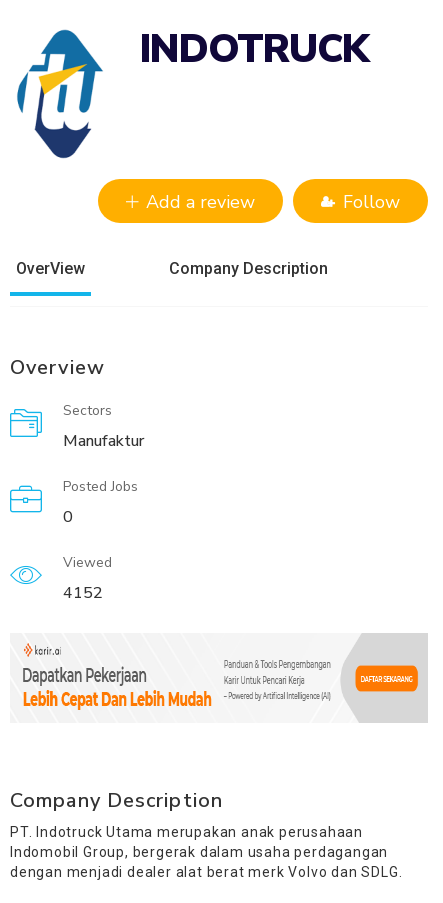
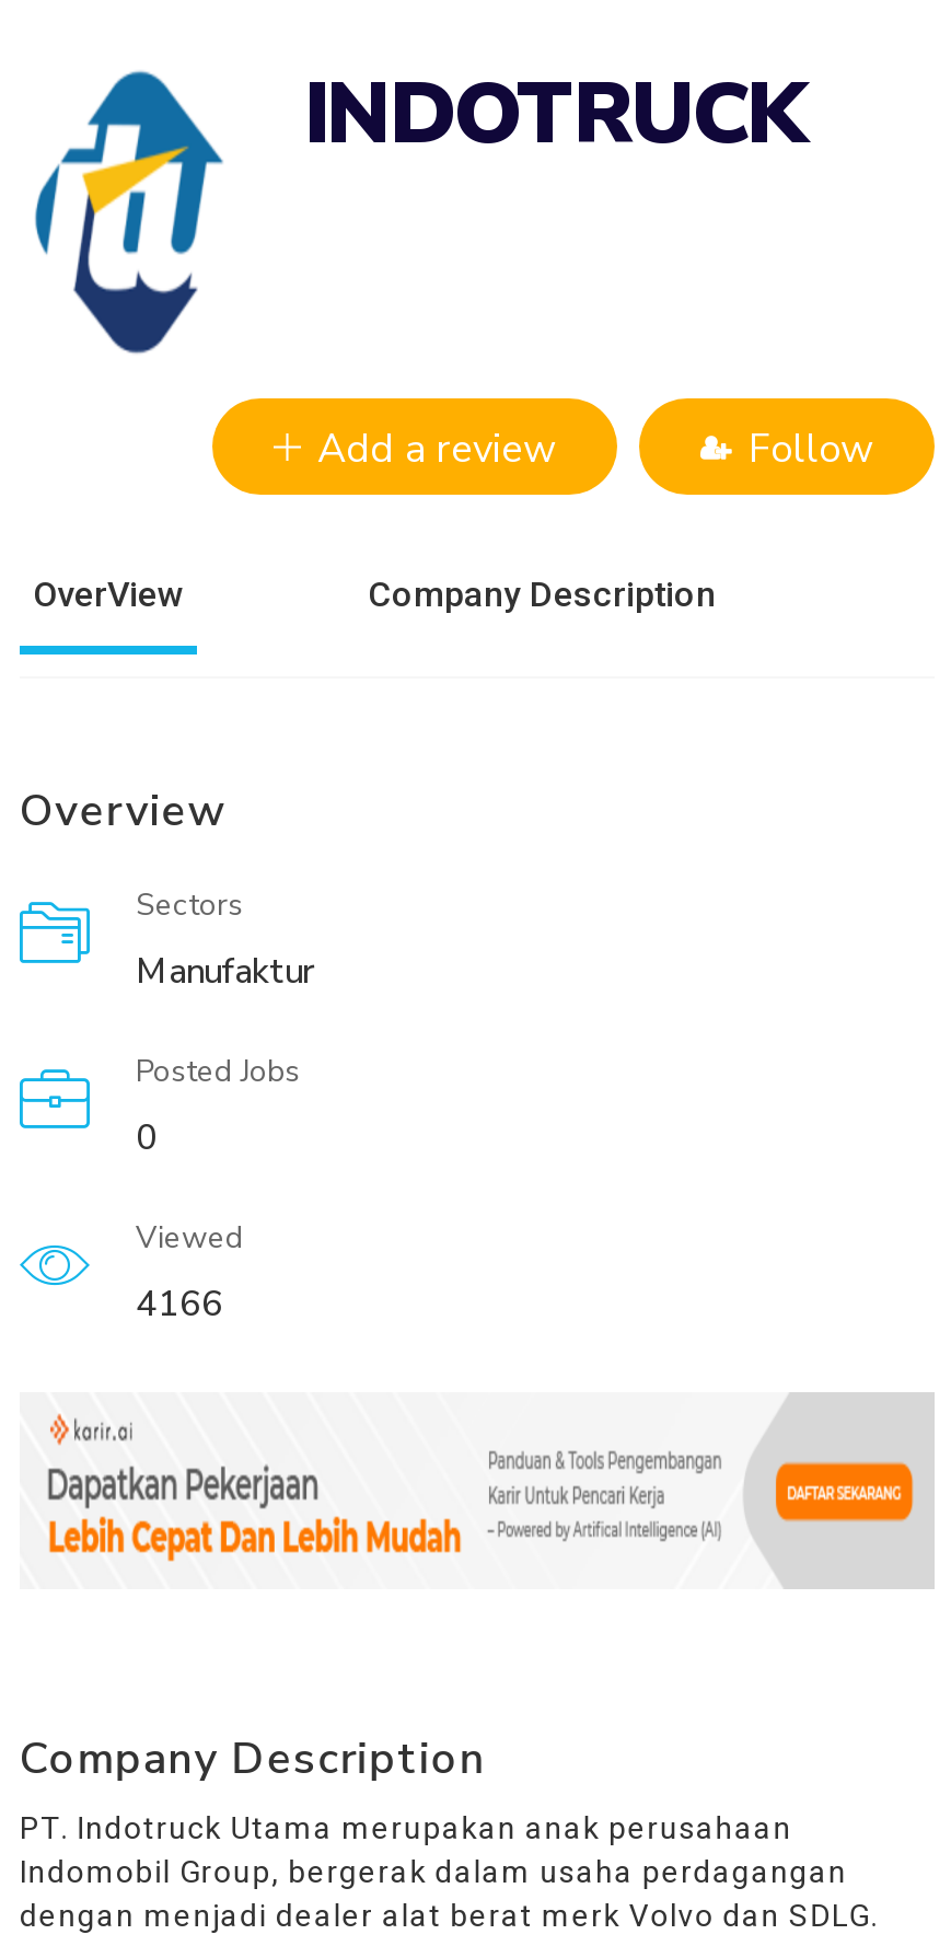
- 4152
+ 4166
